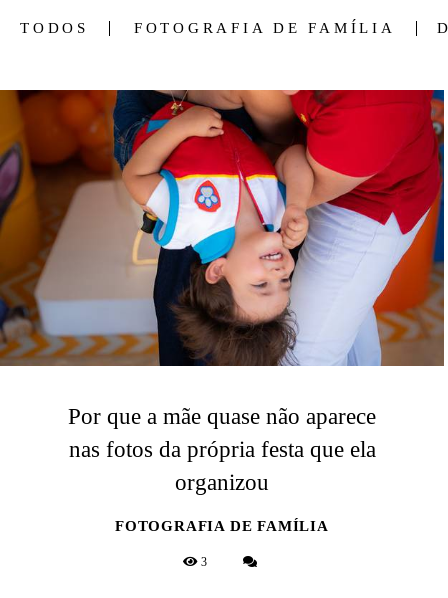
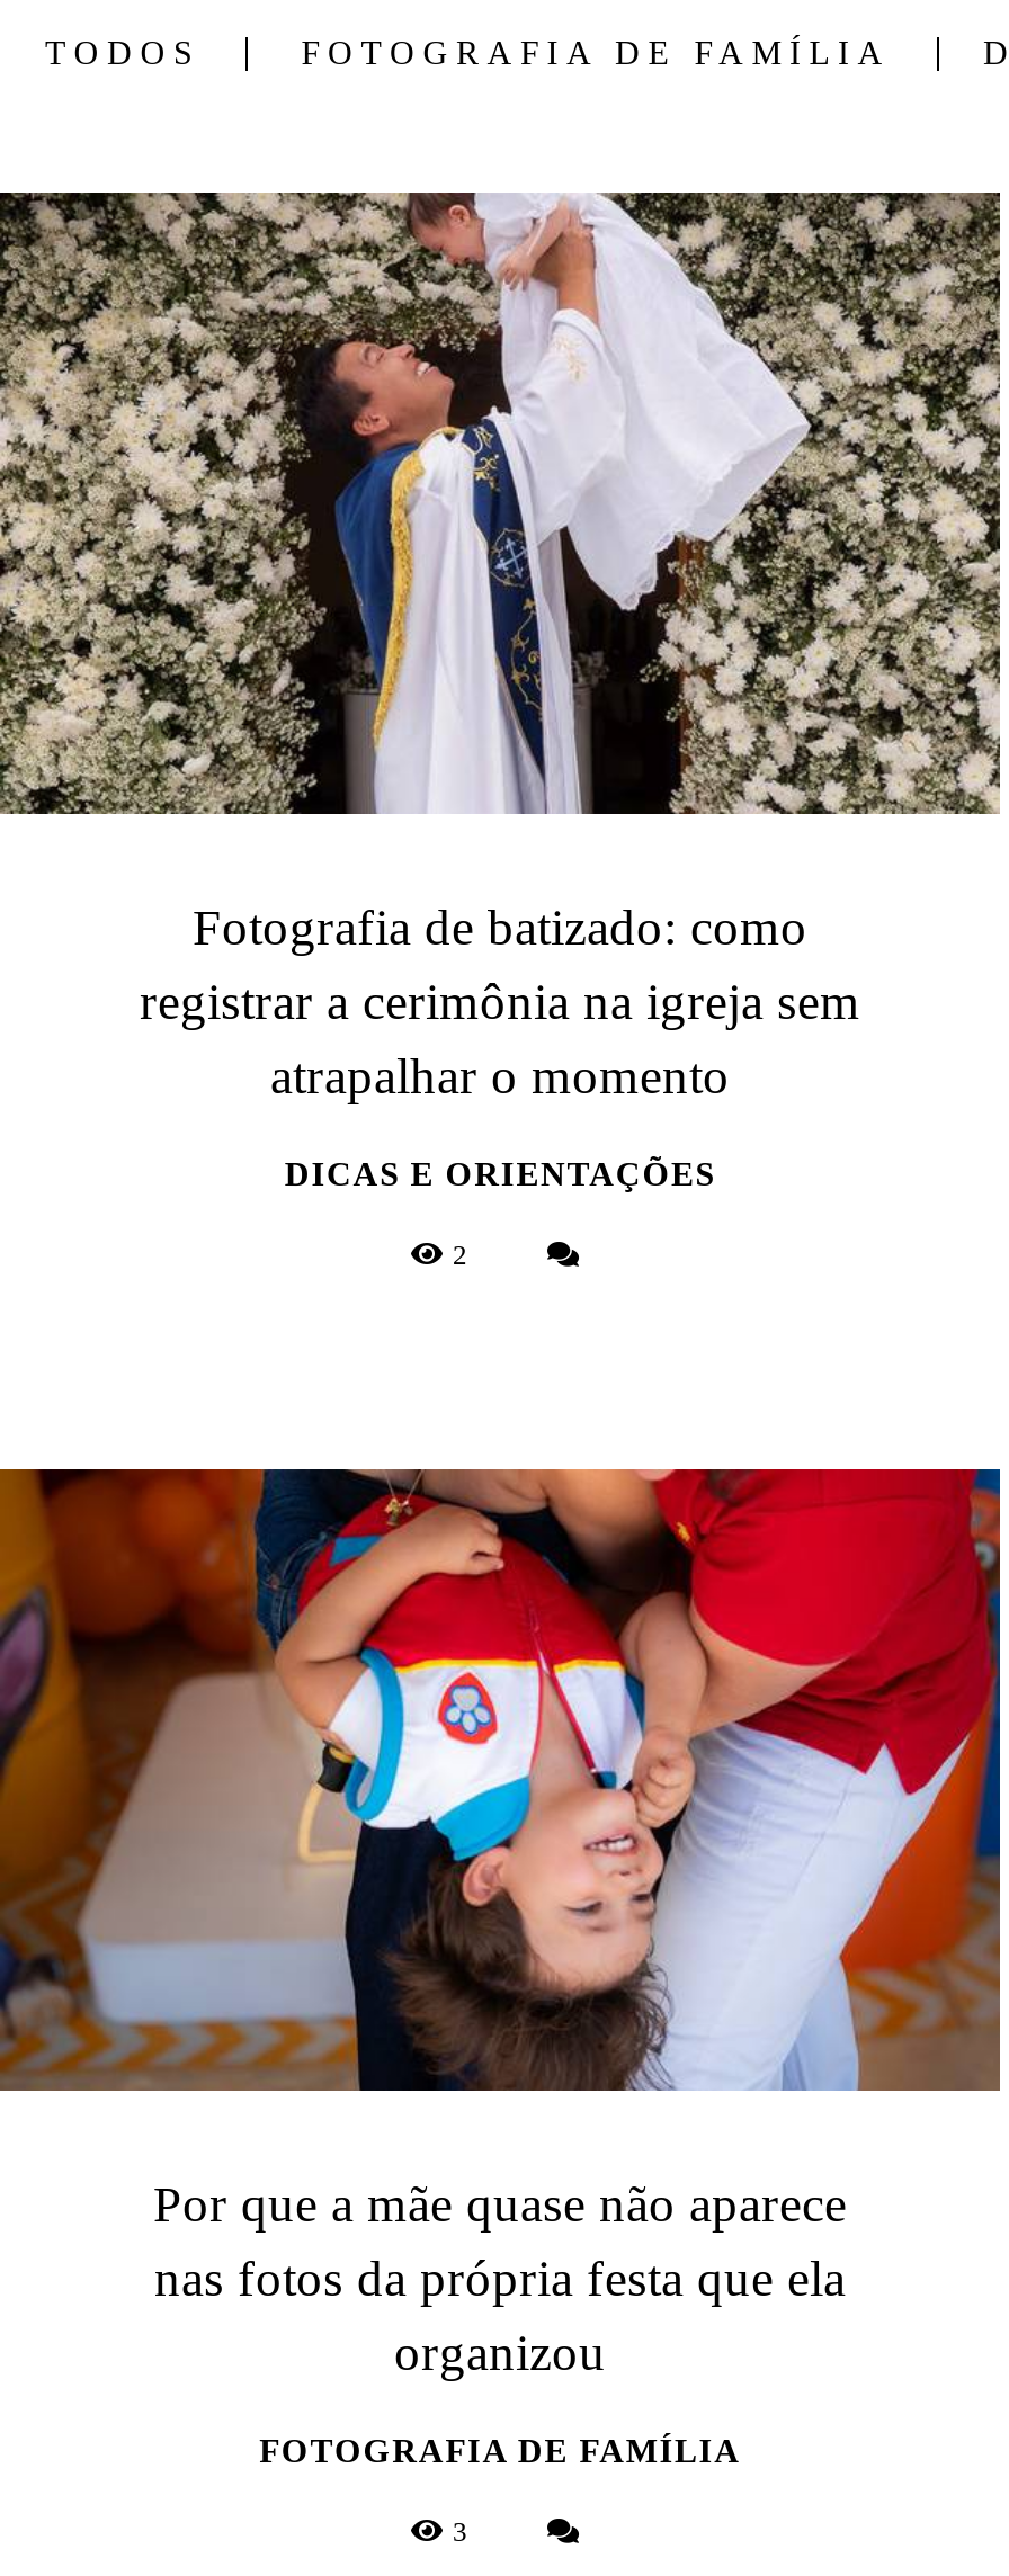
+ [image]
+ Fotografia de batizado: como
+ registrar a cerimônia na igreja sem
+ atrapalhar o momento
+ DICAS E ORIENTAÇÕES
+ 2
